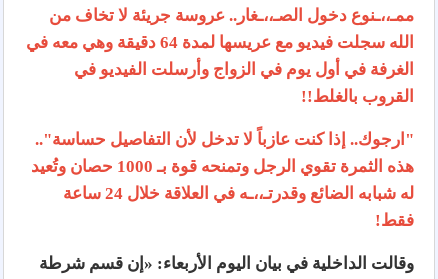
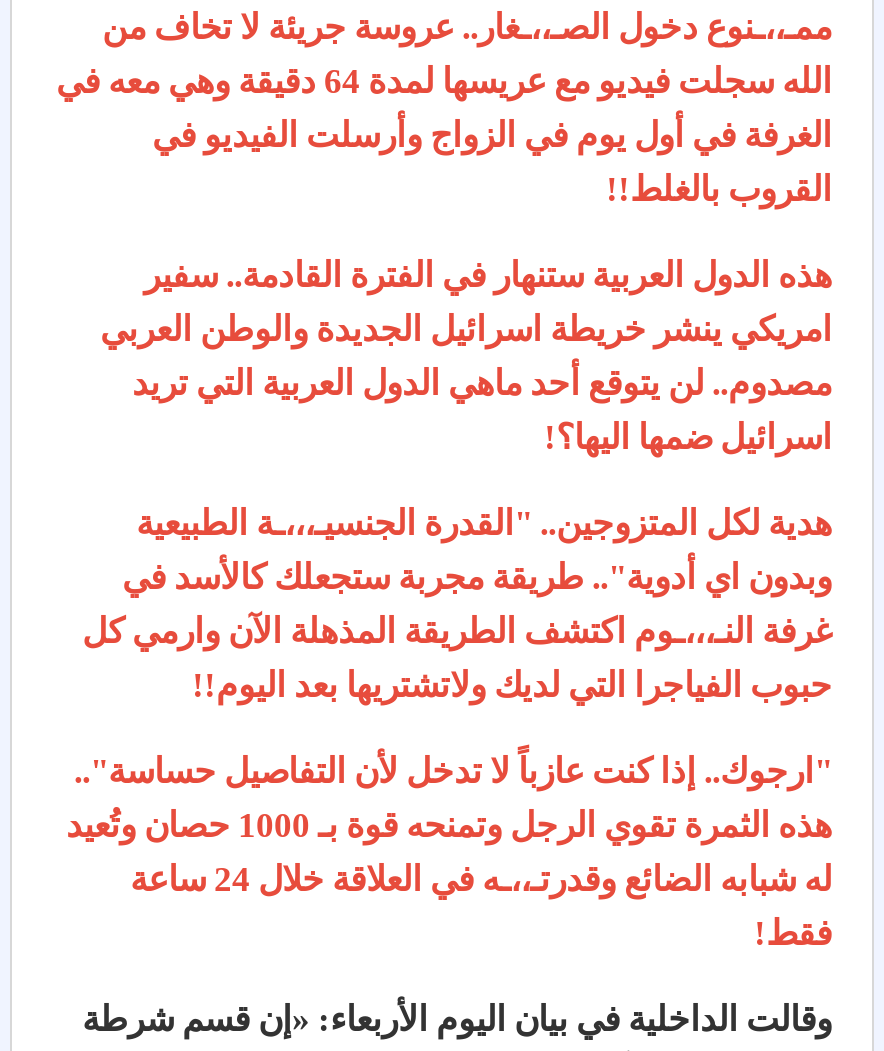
+ هذه الدول العربية ستنهار في الفترة القادمة.. سفير
+ امريكي ينشر خريطة اسرائيل الجديدة والوطن العربي
+ مصدوم.. لن يتوقع أحد ماهي الدول العربية التي تريد
+ اسرائيل ضمها اليها؟!
+ هدية لكل المتزوجين.. "القدرة الجنسيـ،،،ـة الطبيعية
+ وبدون اي أدوية".. طريقة مجربة ستجعلك كالأسد في
+ غرفة النـ،،،ـوم اكتشف الطريقة المذهلة الآن وارمي كل
+ حبوب الفياجرا التي لديك ولاتشتريها بعد اليوم!!
